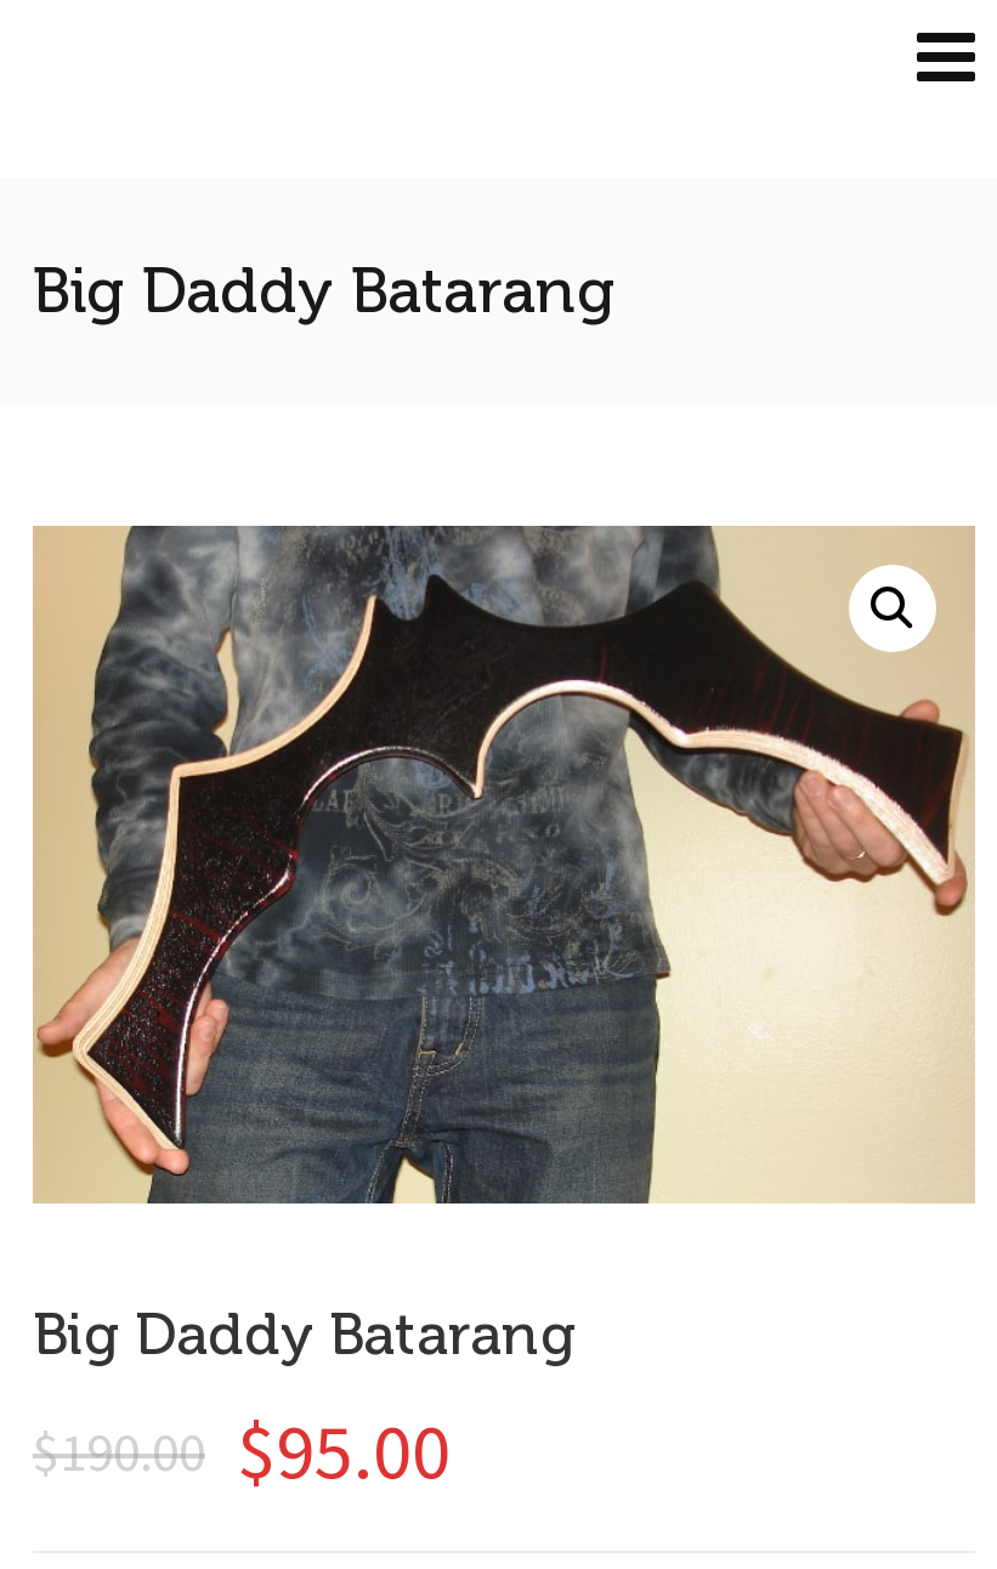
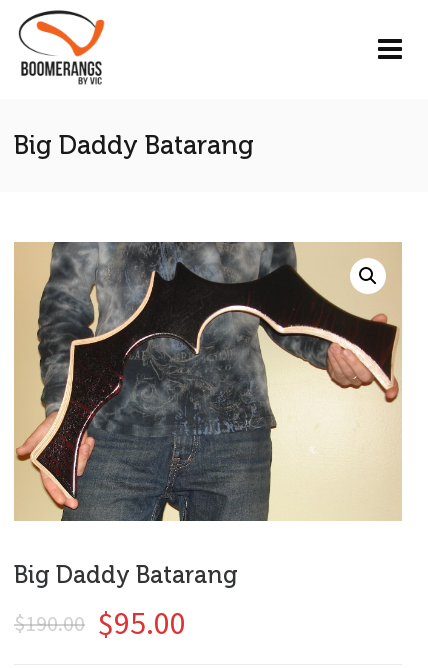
+ [image]
